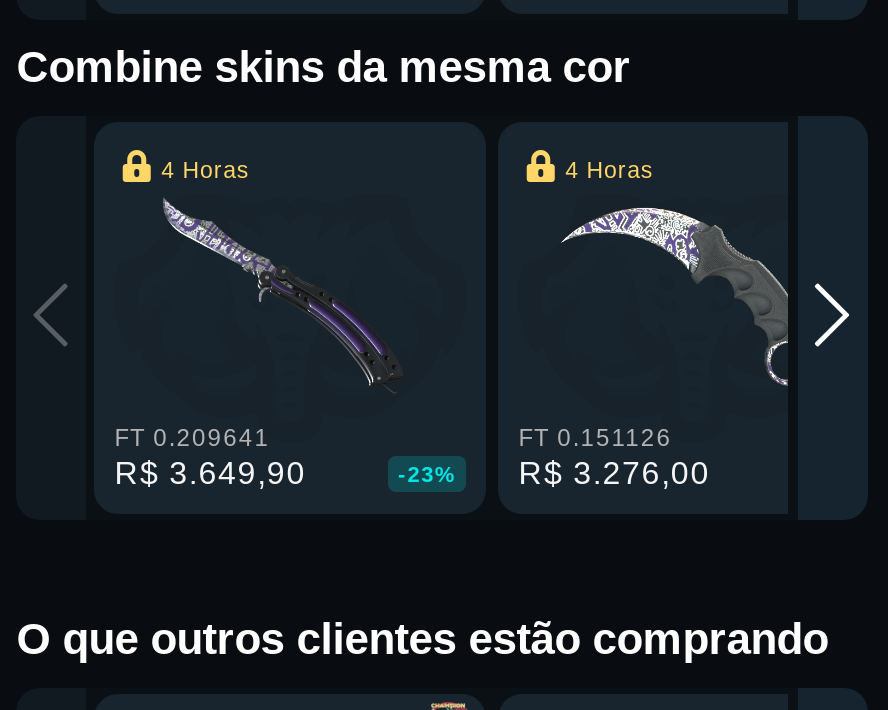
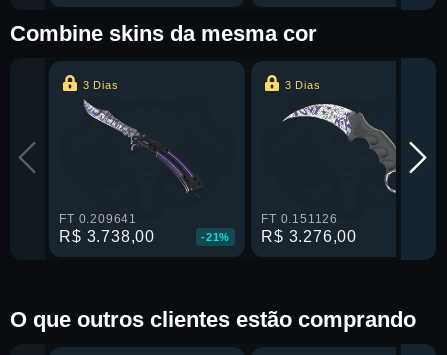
- 4 Horas
+ 3 Dias

- 4 Horas
+ 3 Dias

- R$ 3.649,90
- -23%
+ R$ 3.738,00
+ -21%
